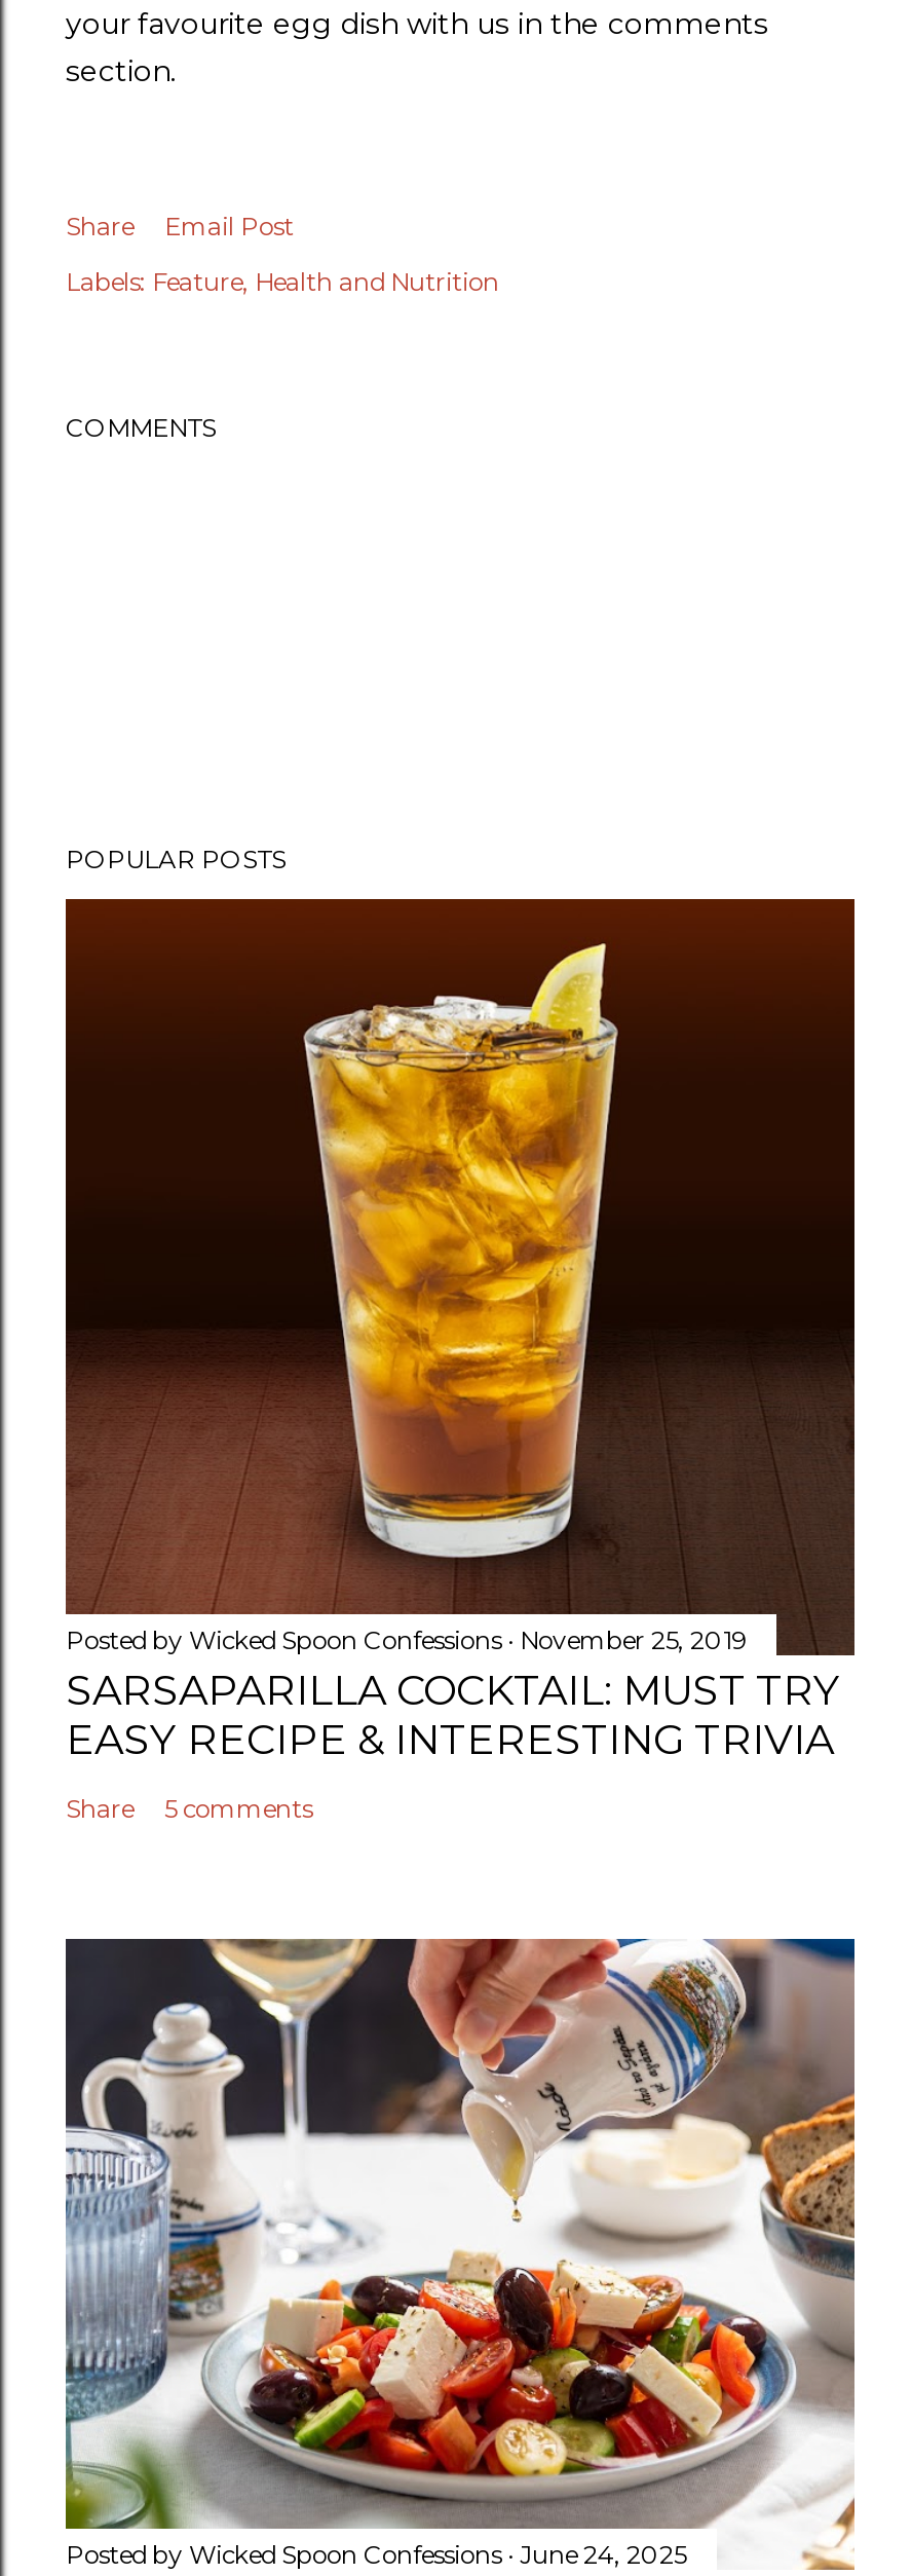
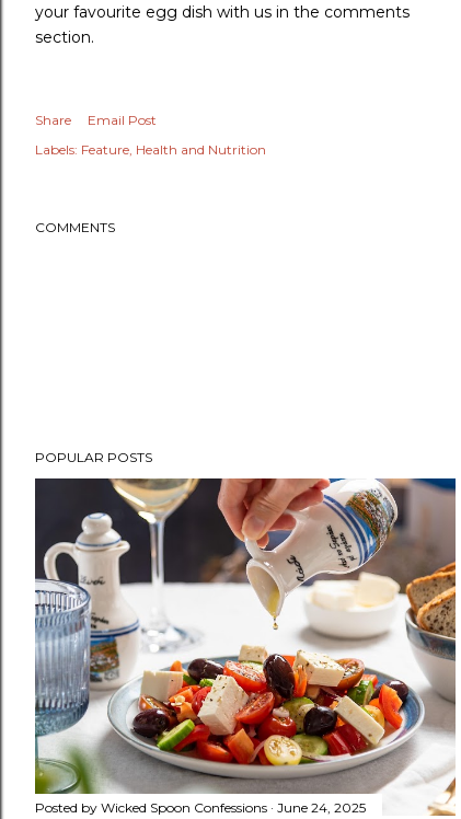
- [image]
- Posted by Wicked Spoon Confessions November 25, 2019
- SARSAPARILLA COCKTAIL: MUST TRY
- EASY RECIPE & INTERESTING TRIVIA
- Share
- 5 comments
